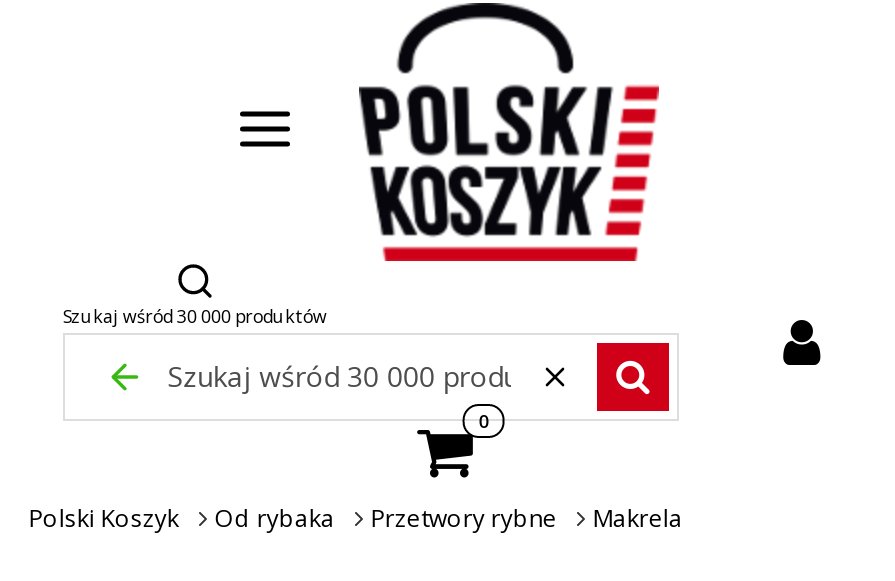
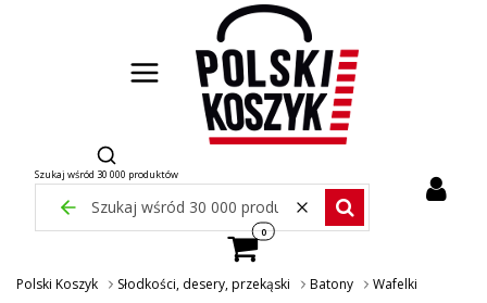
- Od rybaka
- Przetwory rybne
- Makrela
+ Słodkości, desery, przekąski
+ Batony
+ Wafelki
